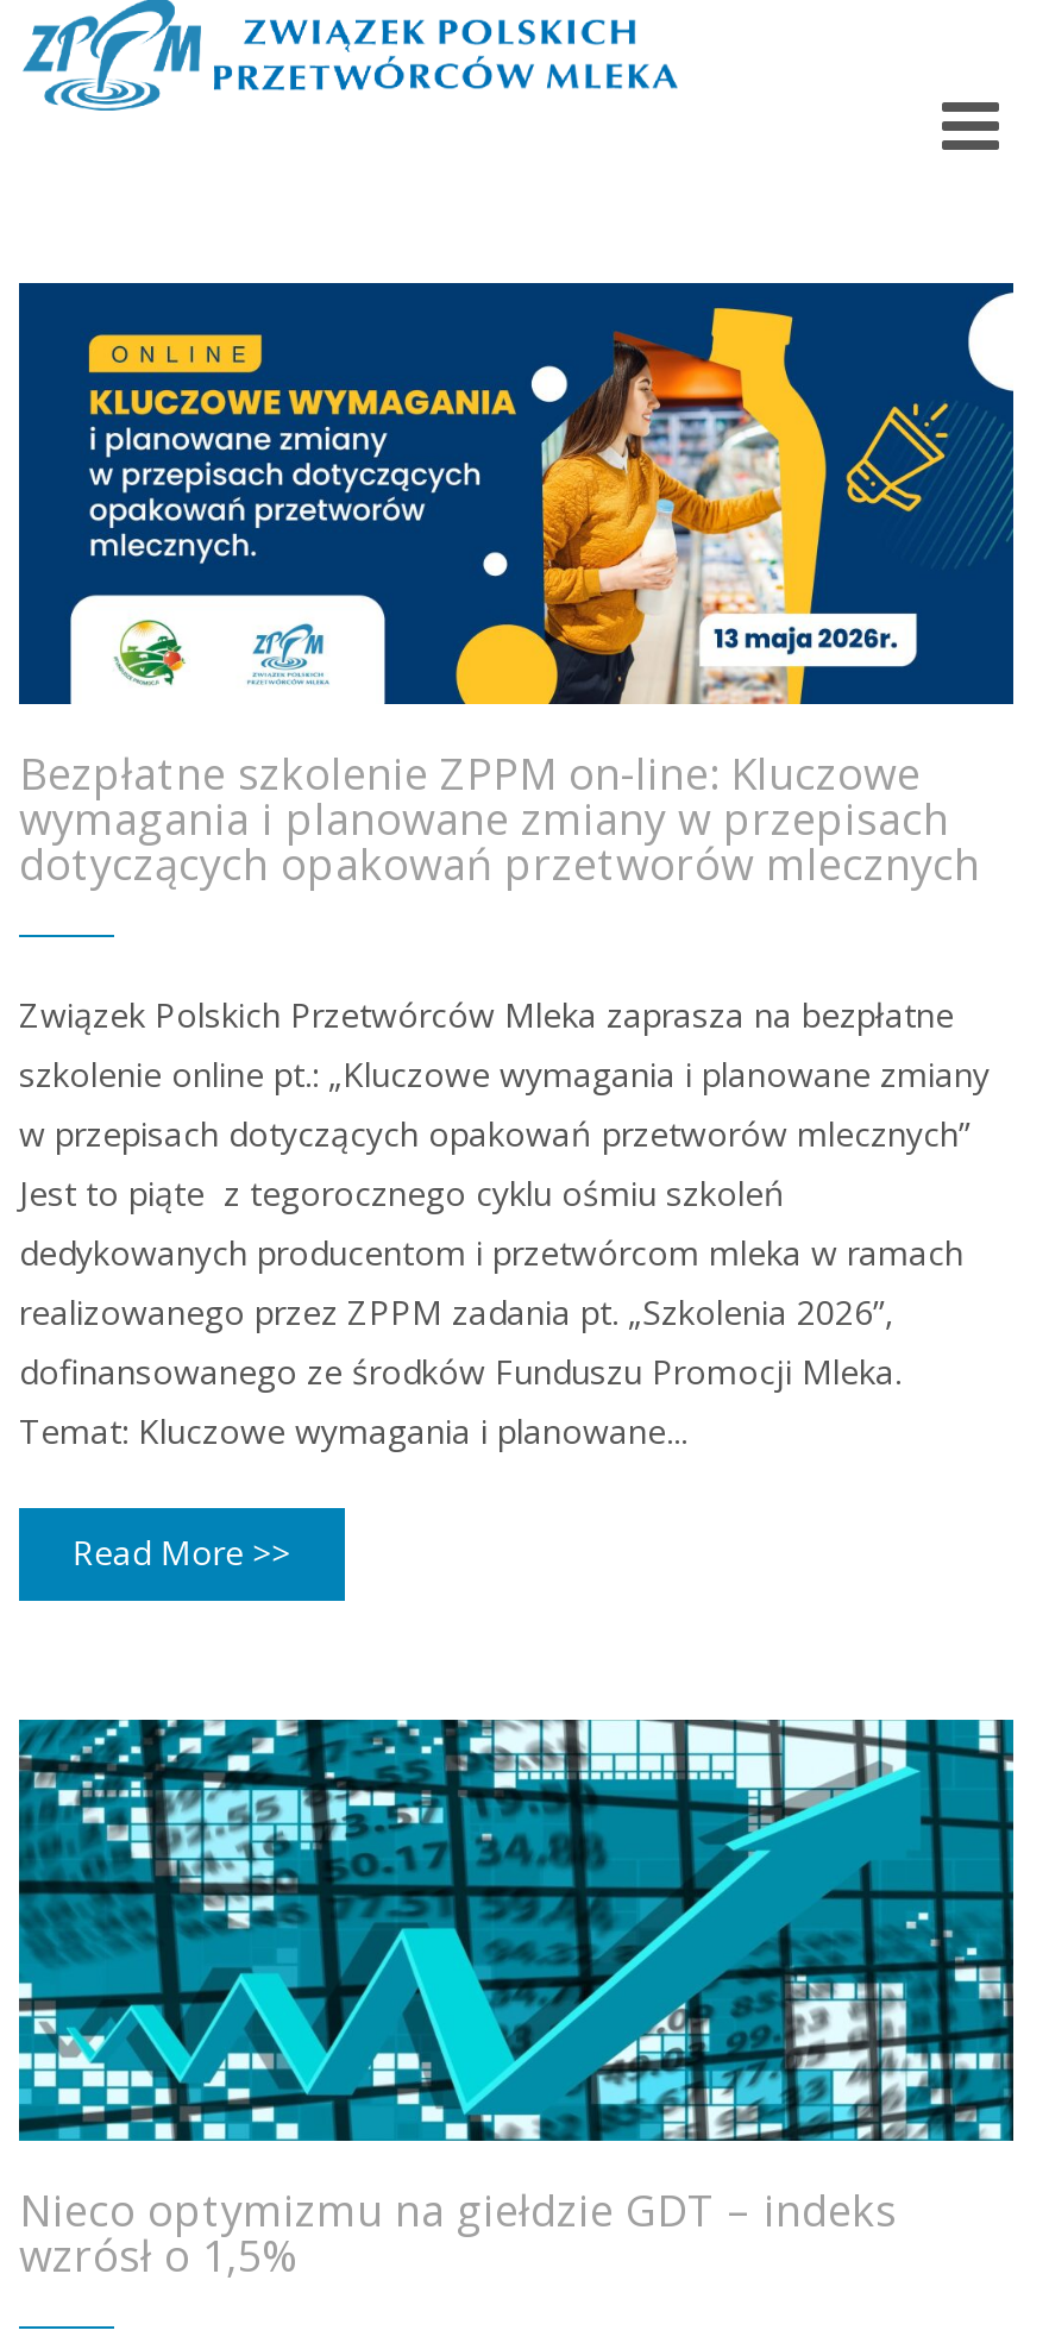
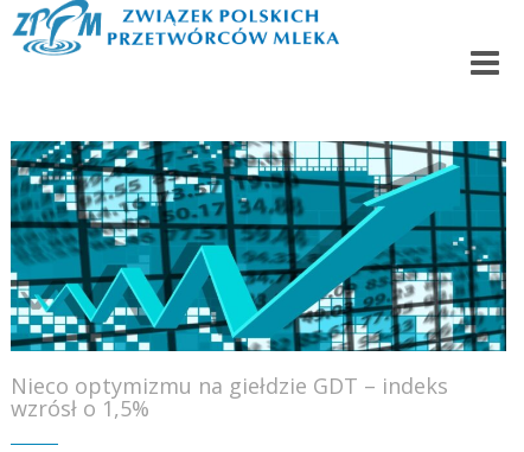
- [image]
- Bezpłatne szkolenie ZPPM on-line: Kluczowe
- wymagania i planowane zmiany w przepisach
- dotyczących opakowań przetworów mlecznych
- Związek Polskich Przetwórców Mleka zaprasza na bezpłatne
- szkolenie online pt.: „Kluczowe wymagania i planowane zmiany
- w przepisach dotyczących opakowań przetworów mlecznych”
- Jest to piąte z tegorocznego cyklu ośmiu szkoleń
- dedykowanych producentom i przetwórcom mleka w ramach
- realizowanego przez ZPPM zadania pt. „Szkolenia 2026”,
- dofinansowanego ze środków Funduszu Promocji Mleka.
- Temat: Kluczowe wymagania i planowane...
- Read More >>
